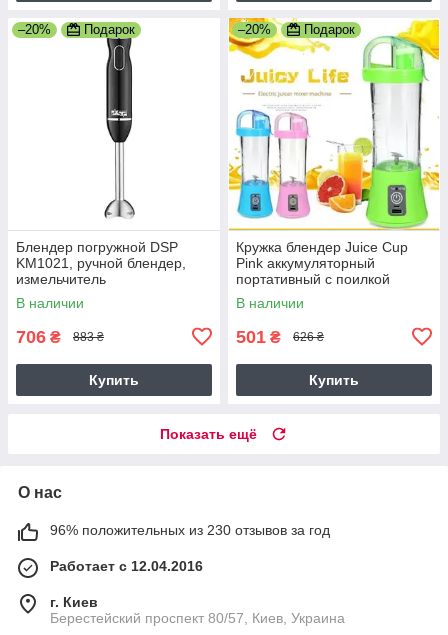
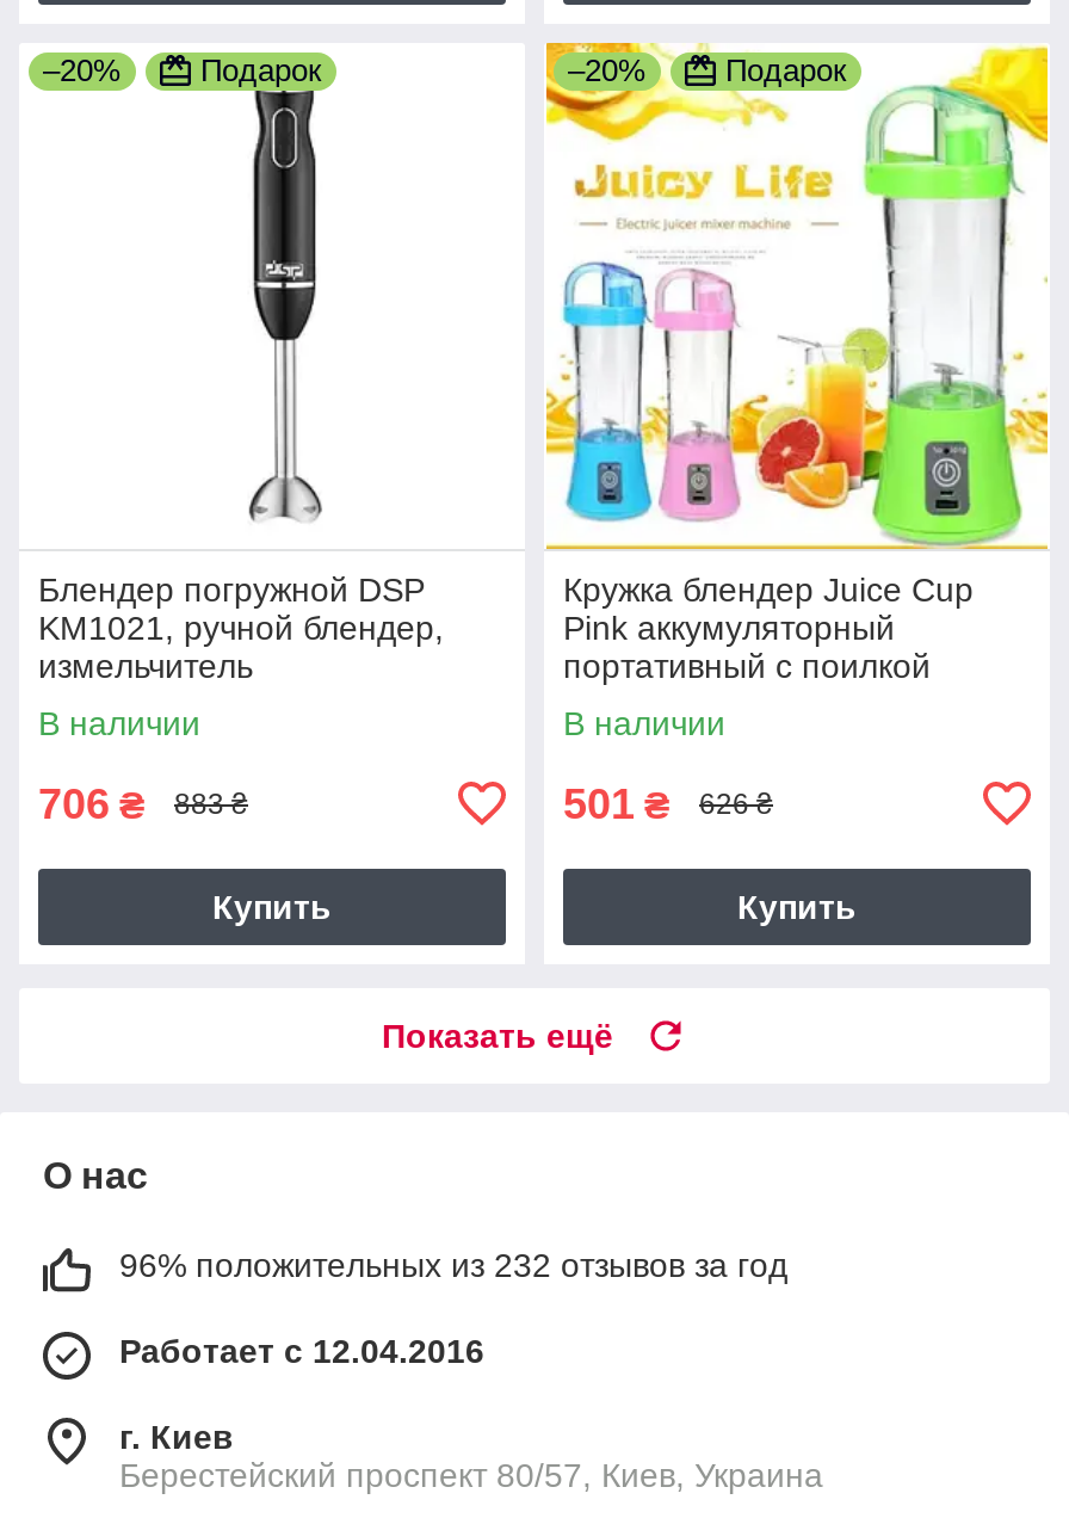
- 96% положительных из 230 отзывов за год
+ 96% положительных из 232 отзывов за год
